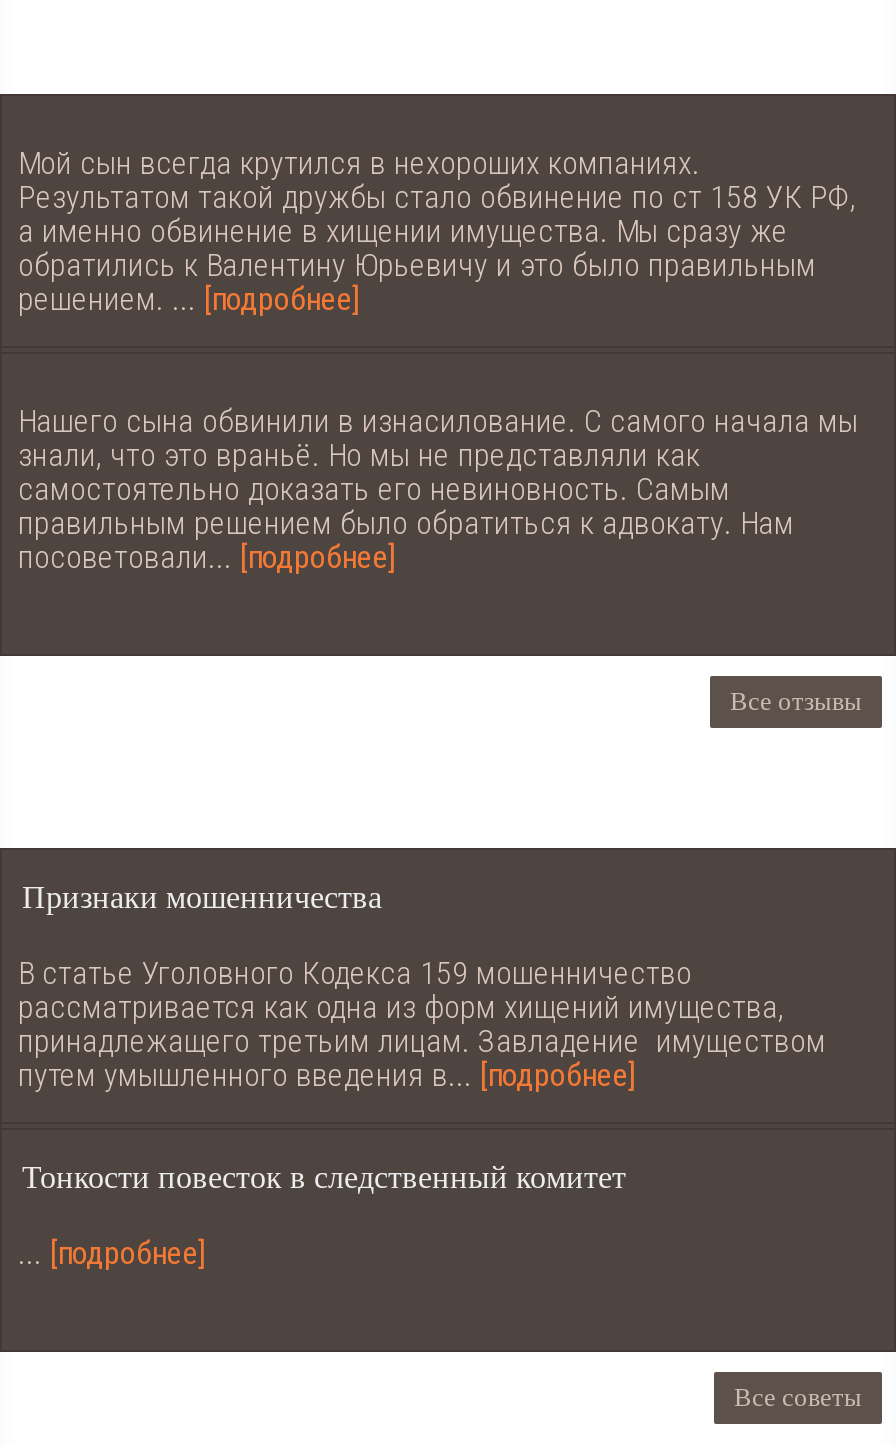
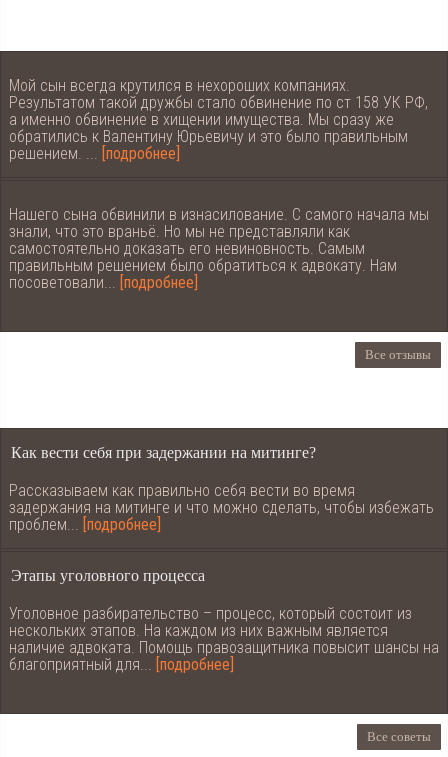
- Признаки мошенничества
+ Как вести себя при задержании на митинге?

- В статье Уголовного Кодекса 159 мошенничество
- рассматривается как одна из форм хищений имущества,
- принадлежащего третьим лицам. Завладение имуществом
- путем умышленного введения в... [подробнее]
+ Рассказываем как правильно себя вести во время
+ задержания на митинге и что можно сделать, чтобы избежать
+ проблем... [подробнее]

- Тонкости повесток в следственный комитет
+ Этапы уголовного процесса

- ... [подробнее]
+ Уголовное разбирательство – процесс, который состоит из
+ нескольких этапов. На каждом из них важным является
+ наличие адвоката. Помощь правозащитника повысит шансы на
+ благоприятный для... [подробнее]
